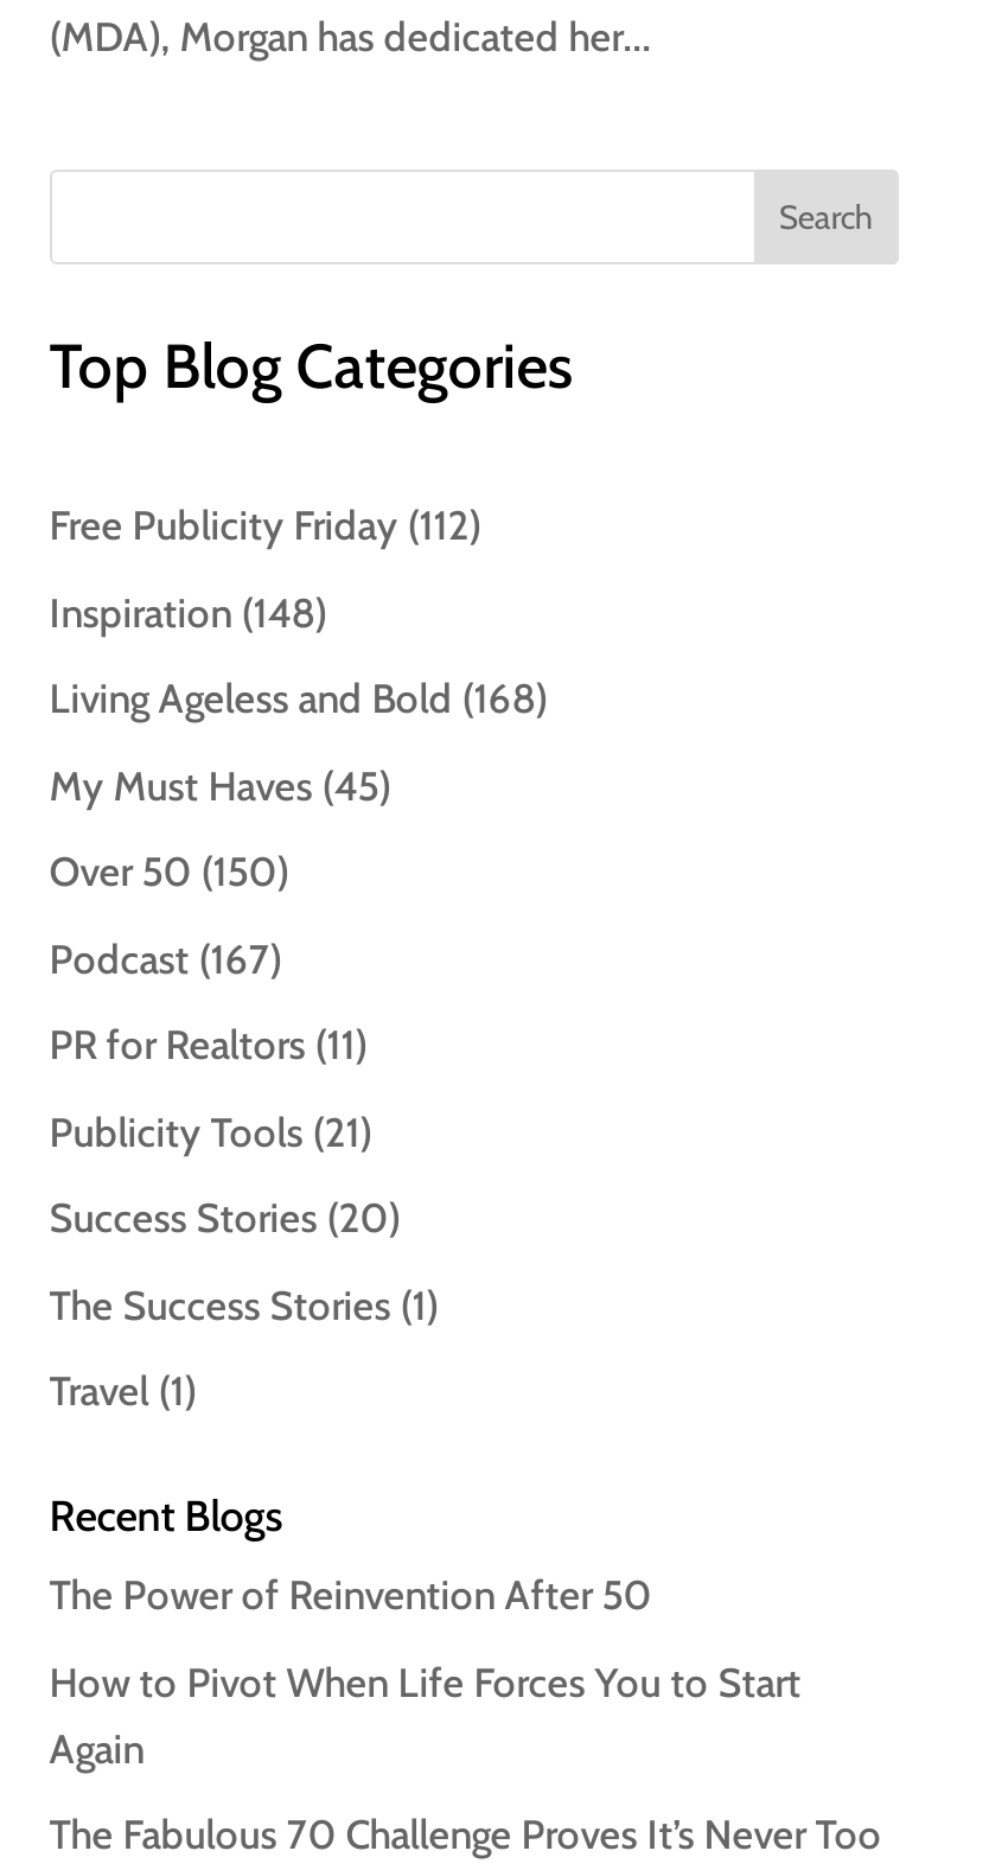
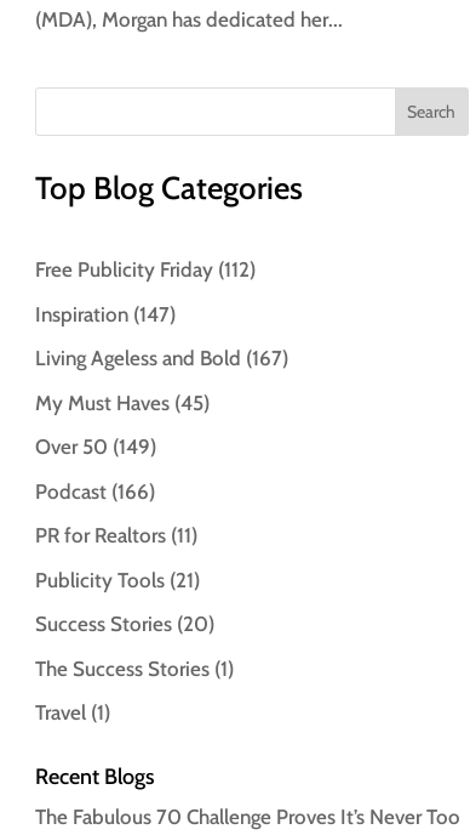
- Inspiration (148)
+ Inspiration (147)

- Living Ageless and Bold (168)
+ Living Ageless and Bold (167)

- Over 50 (150)
+ Over 50 (149)

- Podcast (167)
+ Podcast (166)

- The Power of Reinvention After 50
- How to Pivot When Life Forces You to Start
- Again
